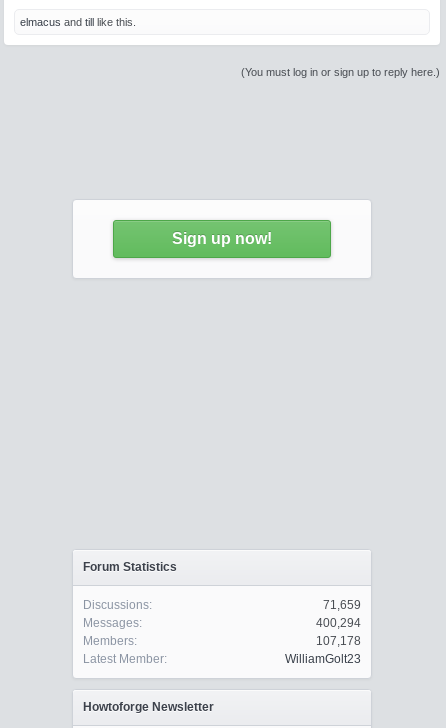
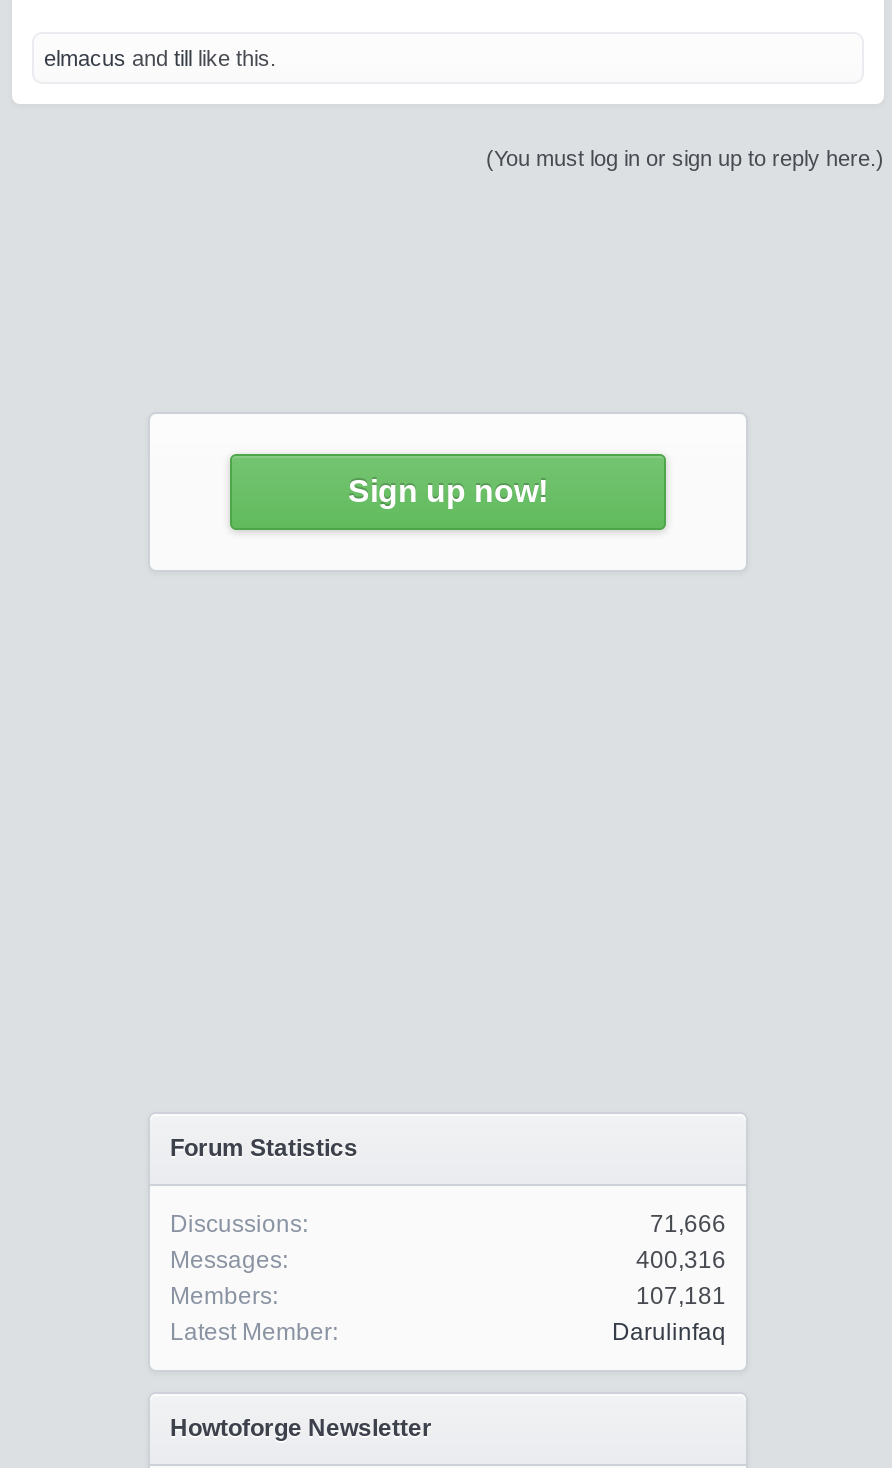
- 71,659
+ 71,666

- 400,294
+ 400,316

- 107,178
+ 107,181

- WilliamGolt23
+ Darulinfaq
